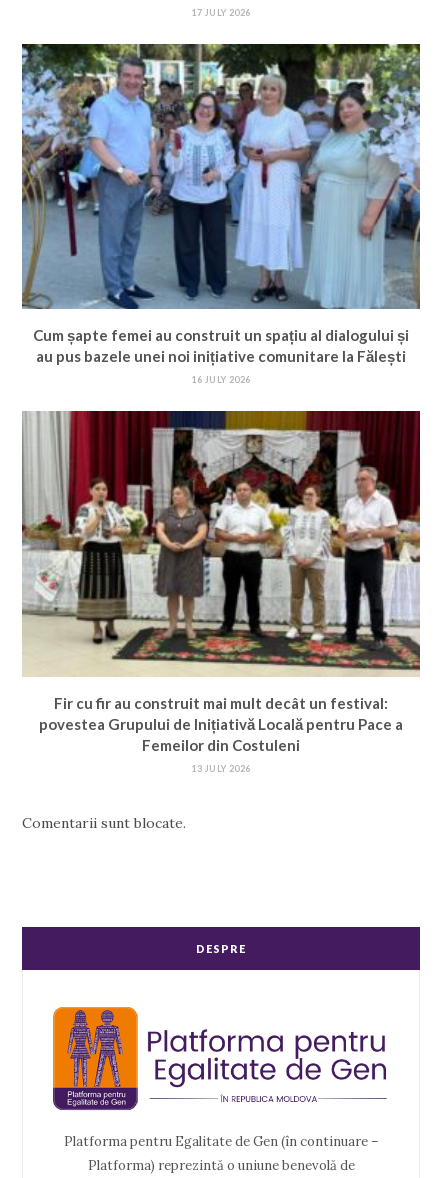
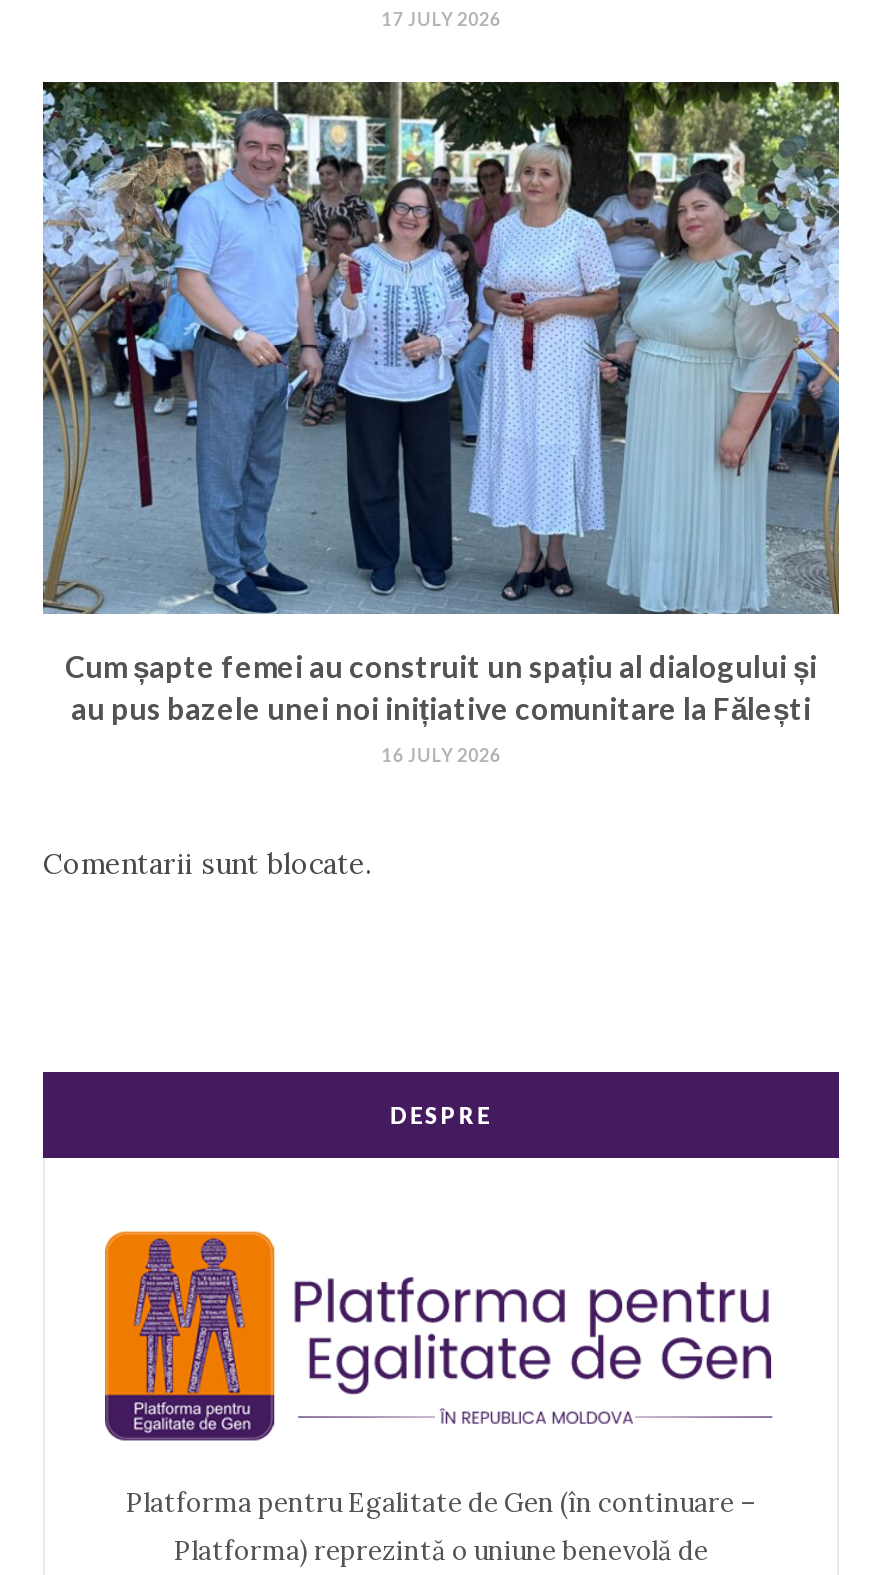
- [image]
- Fir cu fir au construit mai mult decât un festival:
- povestea Grupului de Inițiativă Locală pentru Pace a
- Femeilor din Costuleni
- 13 JULY 2026
